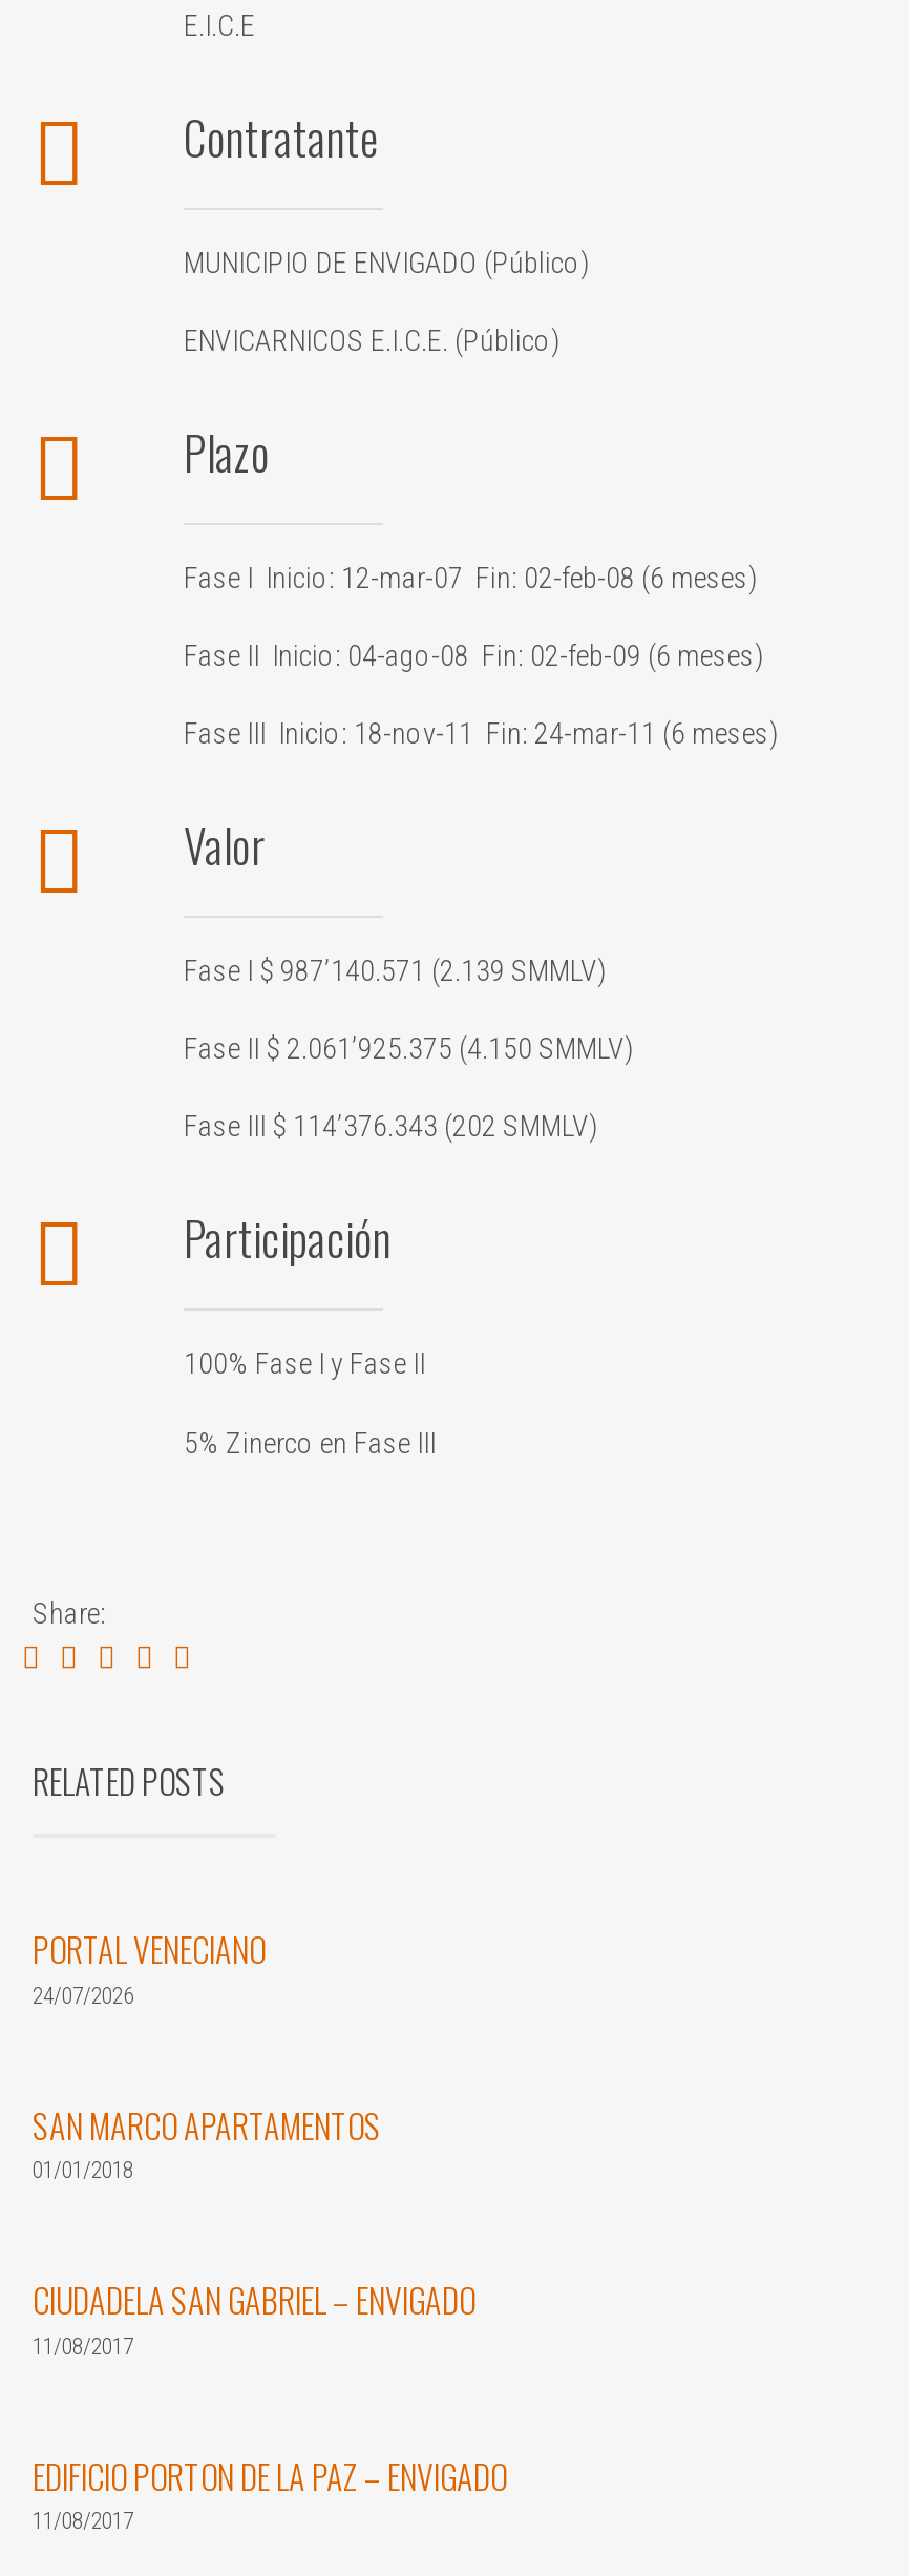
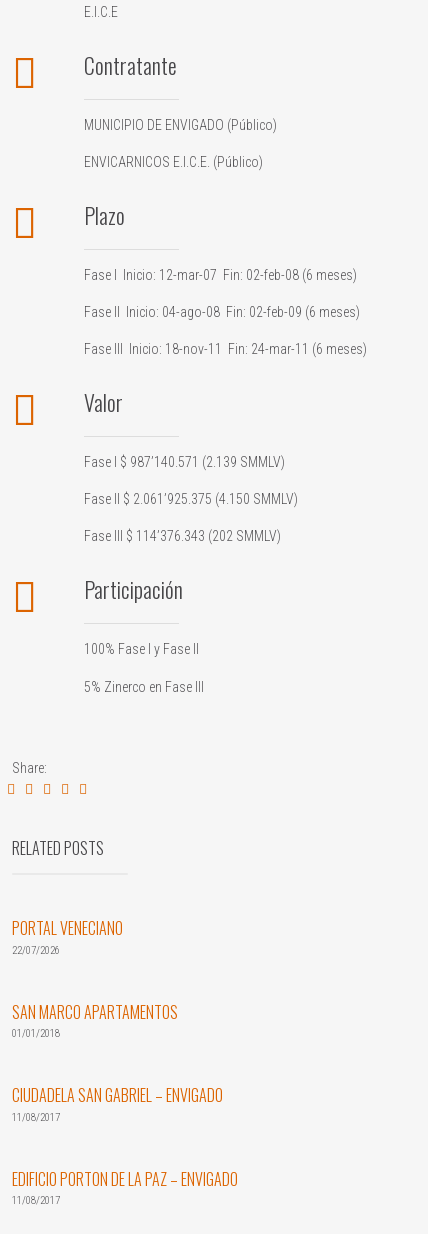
- 24/07/2026
+ 22/07/2026
